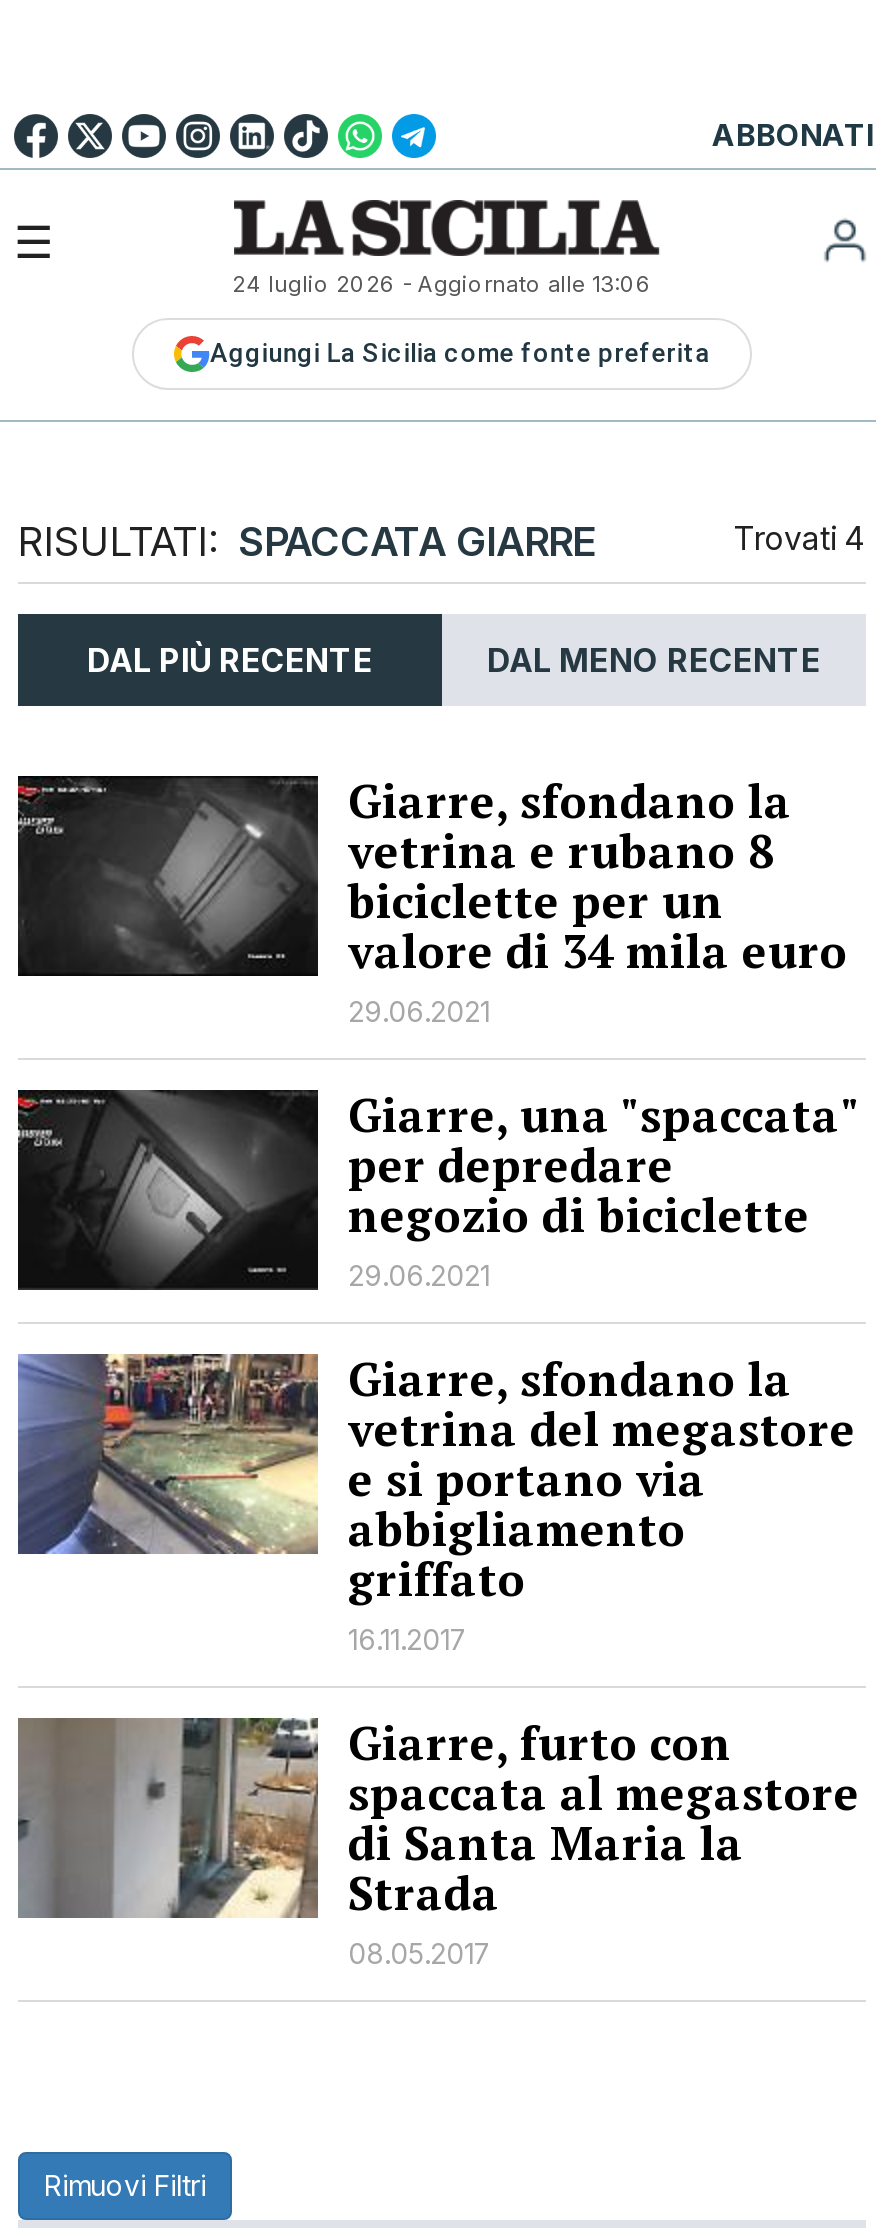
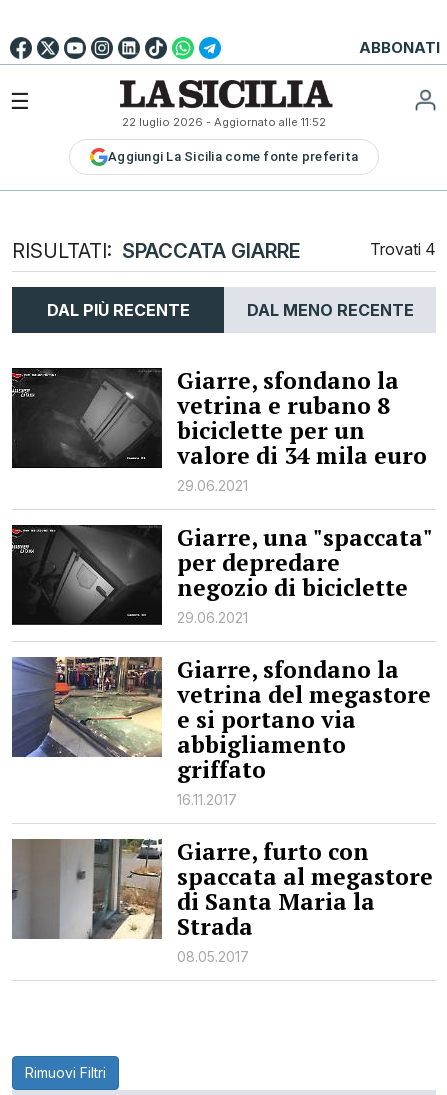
- 24 luglio 2026 - Aggiornato alle 13:06
+ 22 luglio 2026 - Aggiornato alle 11:52
